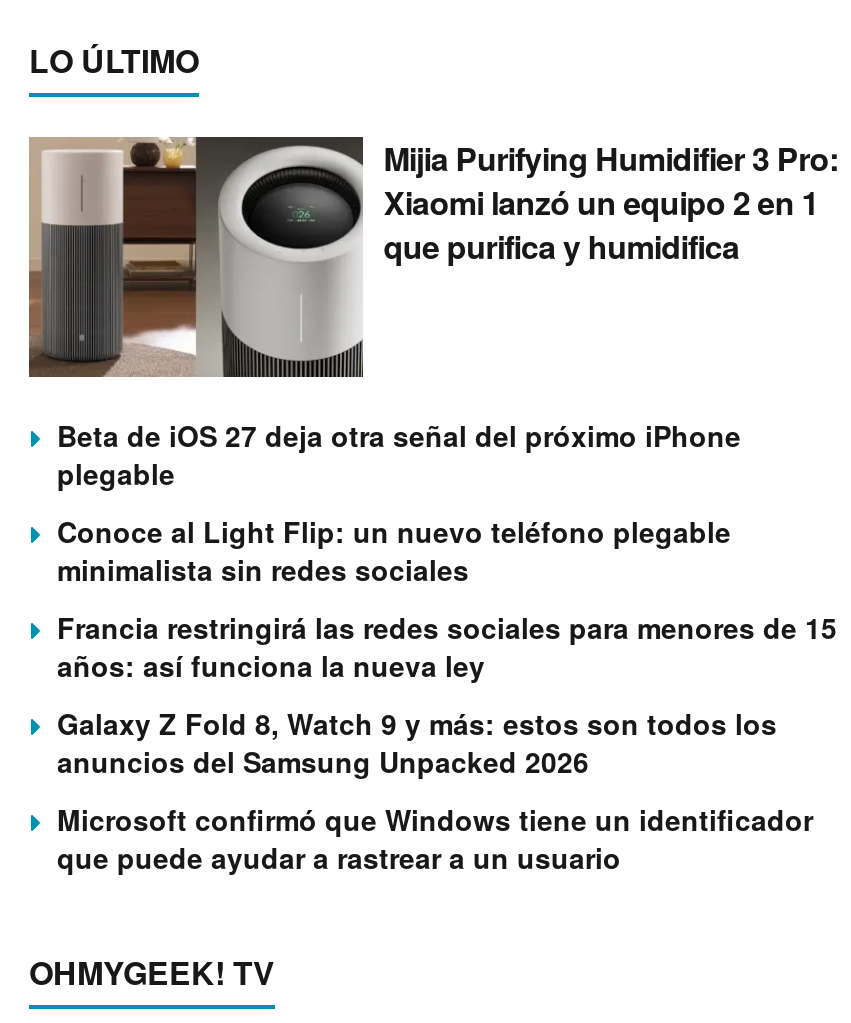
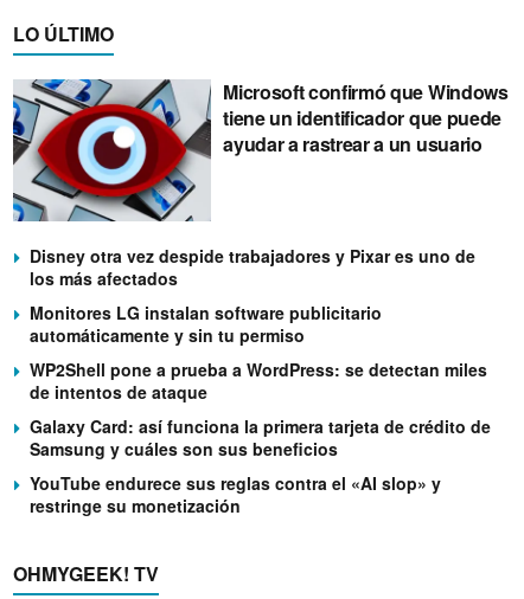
- [image]
- Mijia Purifying Humidifier 3 Pro:
- Xiaomi lanzó un equipo 2 en 1
- que purifica y humidifica
+ [image]
+ Microsoft confirmó que Windows
+ tiene un identificador que puede
+ ayudar a rastrear a un usuario

- Beta de iOS 27 deja otra señal del próximo iPhone
- plegable
- Conoce al Light Flip: un nuevo teléfono plegable
- minimalista sin redes sociales
- Francia restringirá las redes sociales para menores de 15
- años: así funciona la nueva ley
- Galaxy Z Fold 8, Watch 9 y más: estos son todos los
- anuncios del Samsung Unpacked 2026
- Microsoft confirmó que Windows tiene un identificador
- que puede ayudar a rastrear a un usuario
+ Disney otra vez despide trabajadores y Pixar es uno de
+ los más afectados
+ Monitores LG instalan software publicitario
+ automáticamente y sin tu permiso
+ WP2Shell pone a prueba a WordPress: se detectan miles
+ de intentos de ataque
+ Galaxy Card: así funciona la primera tarjeta de crédito de
+ Samsung y cuáles son sus beneficios
+ YouTube endurece sus reglas contra el «AI slop» y
+ restringe su monetización
